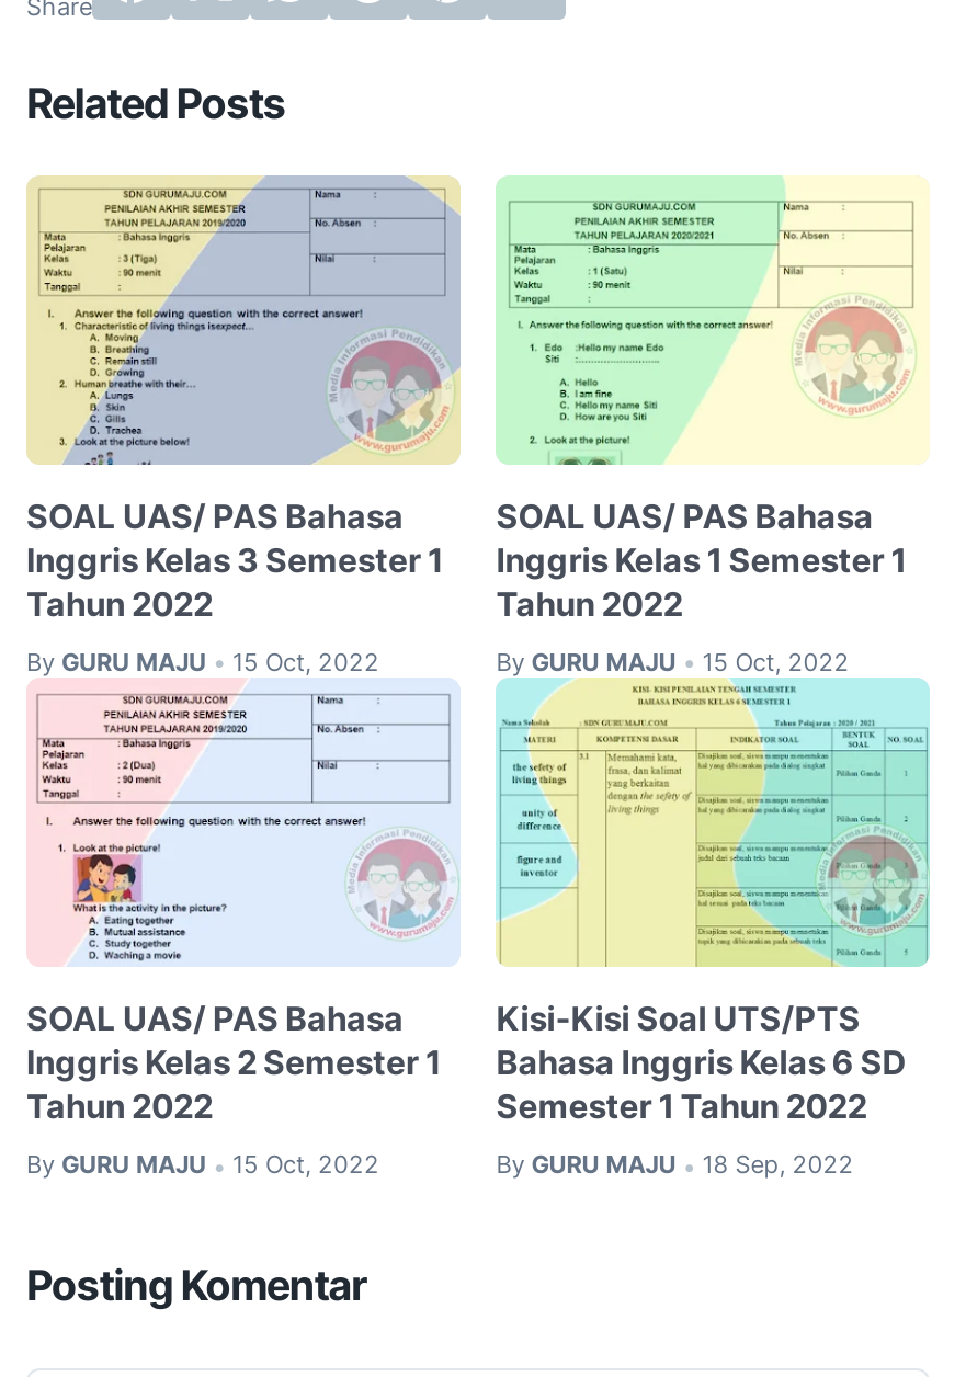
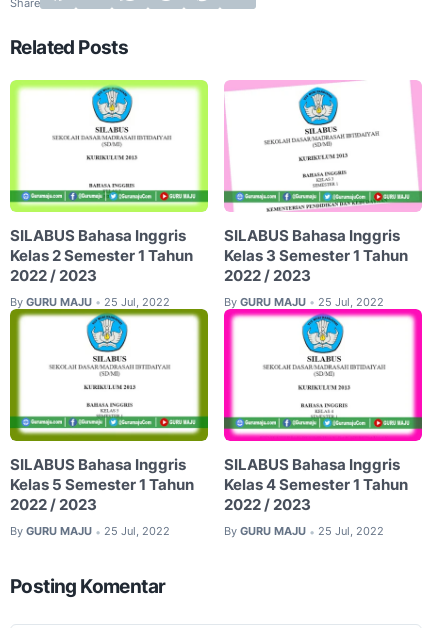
- [image]
- SOAL UAS/ PAS Bahasa
- Inggris Kelas 3 Semester 1
- Tahun 2022
+ [image]
+ SILABUS Bahasa Inggris
+ Kelas 2 Semester 1 Tahun
+ 2022 / 2023

- [image]
- SOAL UAS/ PAS Bahasa
- Inggris Kelas 1 Semester 1
- Tahun 2022
+ [image]
+ SILABUS Bahasa Inggris
+ Kelas 3 Semester 1 Tahun
+ 2022 / 2023

- [image]
- By GURU MAJU • 15 Oct, 2022
+ [image]
+ By GURU MAJU • 25 Jul, 2022

- [image]
- By GURU MAJU • 15 Oct, 2022
+ [image]
+ By GURU MAJU • 25 Jul, 2022

- SOAL UAS/ PAS Bahasa
- Inggris Kelas 2 Semester 1
- Tahun 2022
+ SILABUS Bahasa Inggris
+ Kelas 5 Semester 1 Tahun
+ 2022 / 2023

- Kisi-Kisi Soal UTS/PTS
- Bahasa Inggris Kelas 6 SD
- Semester 1 Tahun 2022
+ SILABUS Bahasa Inggris
+ Kelas 4 Semester 1 Tahun
+ 2022 / 2023

- By GURU MAJU • 15 Oct, 2022
+ By GURU MAJU • 25 Jul, 2022

- By GURU MAJU • 18 Sep, 2022
+ By GURU MAJU • 25 Jul, 2022
